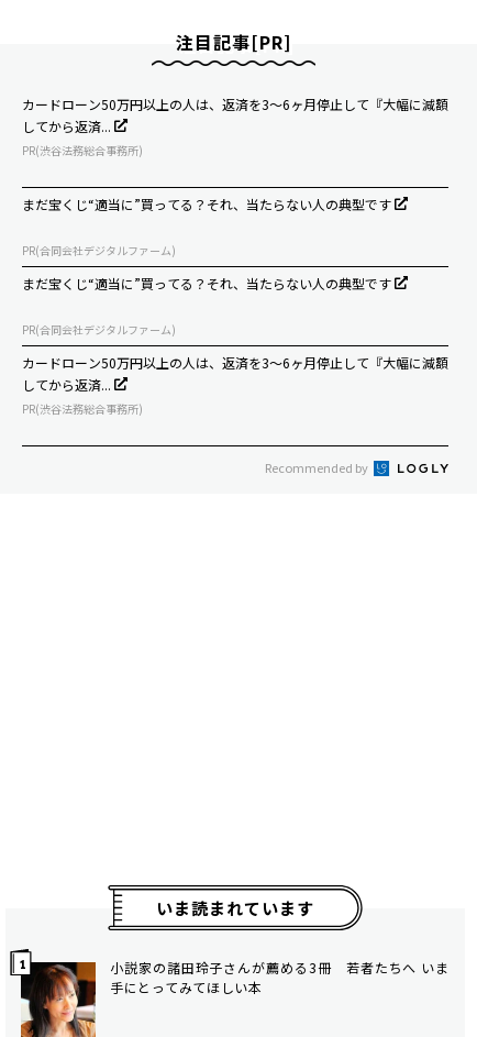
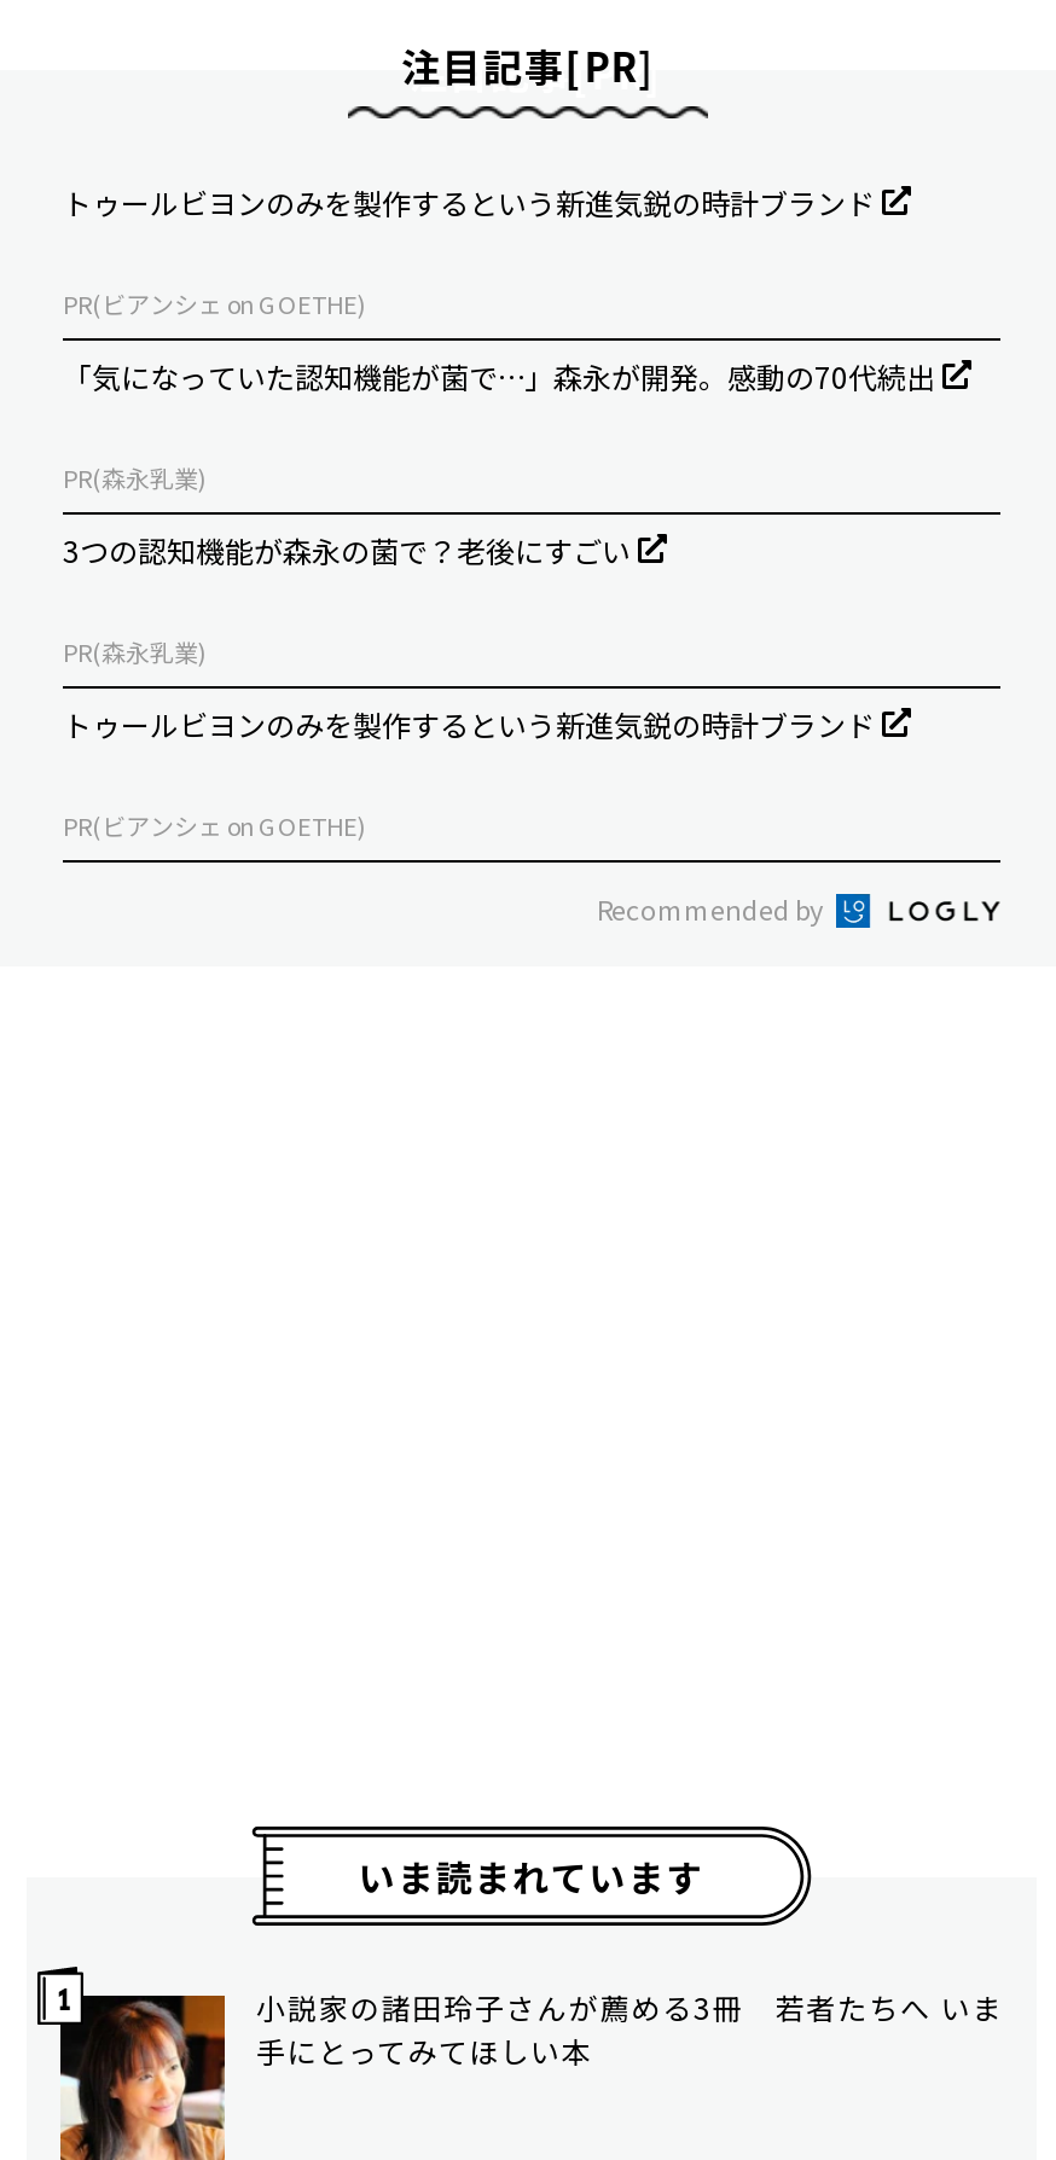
- カードローン50万円以上の人は、返済を3～6ヶ月停止して『大幅に減額
- してから返済...
- PR(渋谷法務総合事務所)
- まだ宝くじ“適当に”買ってる？それ、当たらない人の典型です
- PR(合同会社デジタルファーム)
- まだ宝くじ“適当に”買ってる？それ、当たらない人の典型です
- PR(合同会社デジタルファーム)
- カードローン50万円以上の人は、返済を3～6ヶ月停止して『大幅に減額
- してから返済...
- PR(渋谷法務総合事務所)
+ トゥールビヨンのみを製作するという新進気鋭の時計ブランド
+ PR(ビアンシェ on GOETHE)
+ 「気になっていた認知機能が菌で…」森永が開発。感動の70代続出
+ PR(森永乳業)
+ 3つの認知機能が森永の菌で？老後にすごい
+ PR(森永乳業)
+ トゥールビヨンのみを製作するという新進気鋭の時計ブランド
+ PR(ビアンシェ on GOETHE)
